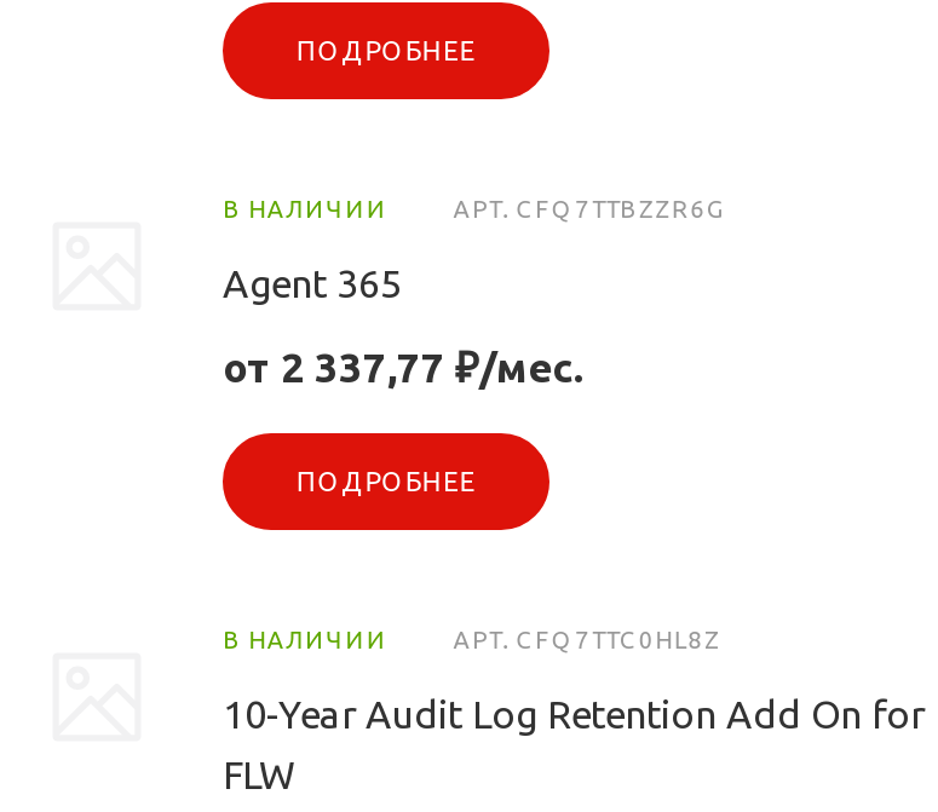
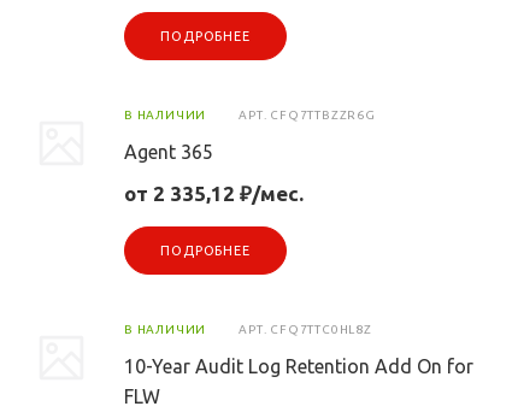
- от 2 337,77 ₽/мес.
+ от 2 335,12 ₽/мес.
